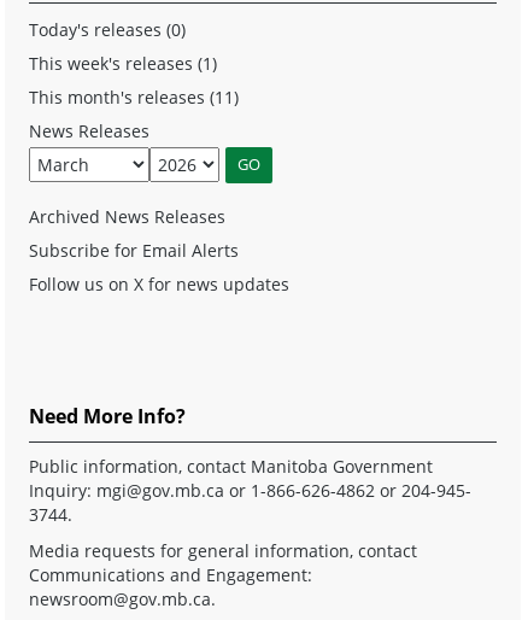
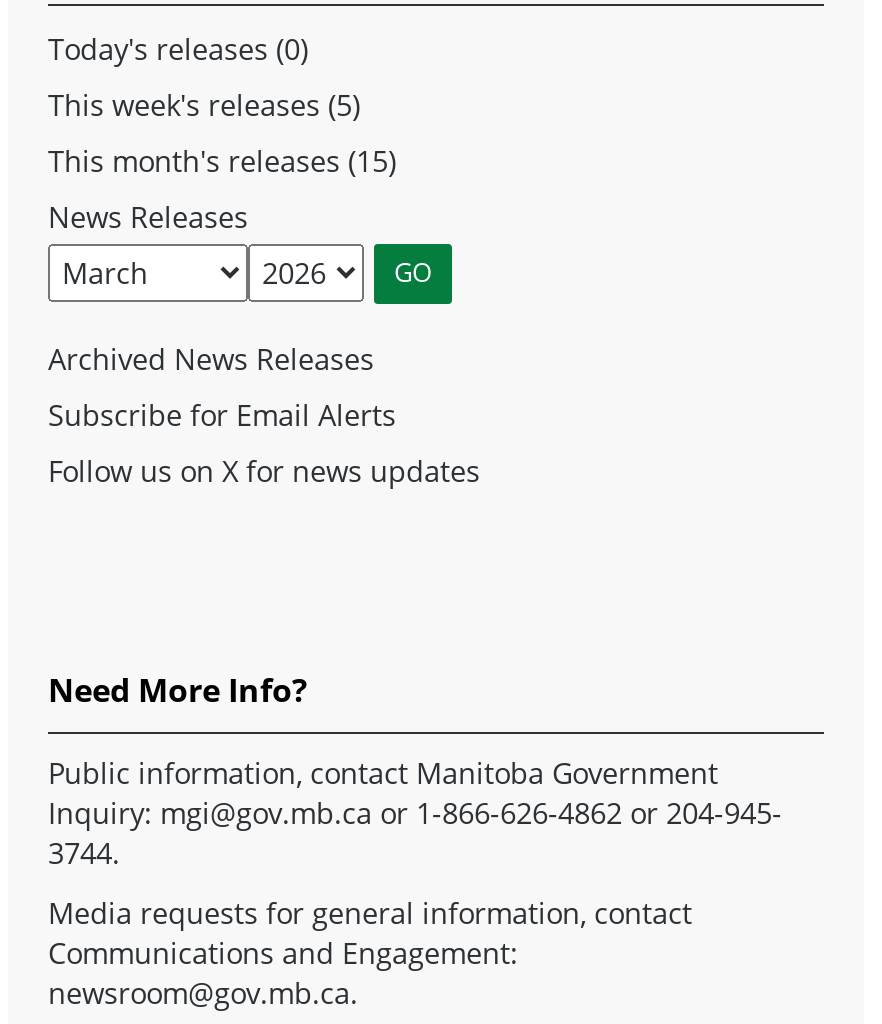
- This week's releases (1)
+ This week's releases (5)

- This month's releases (11)
+ This month's releases (15)
